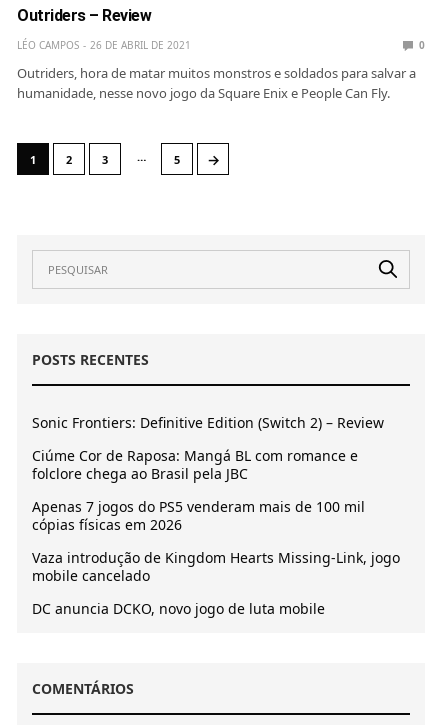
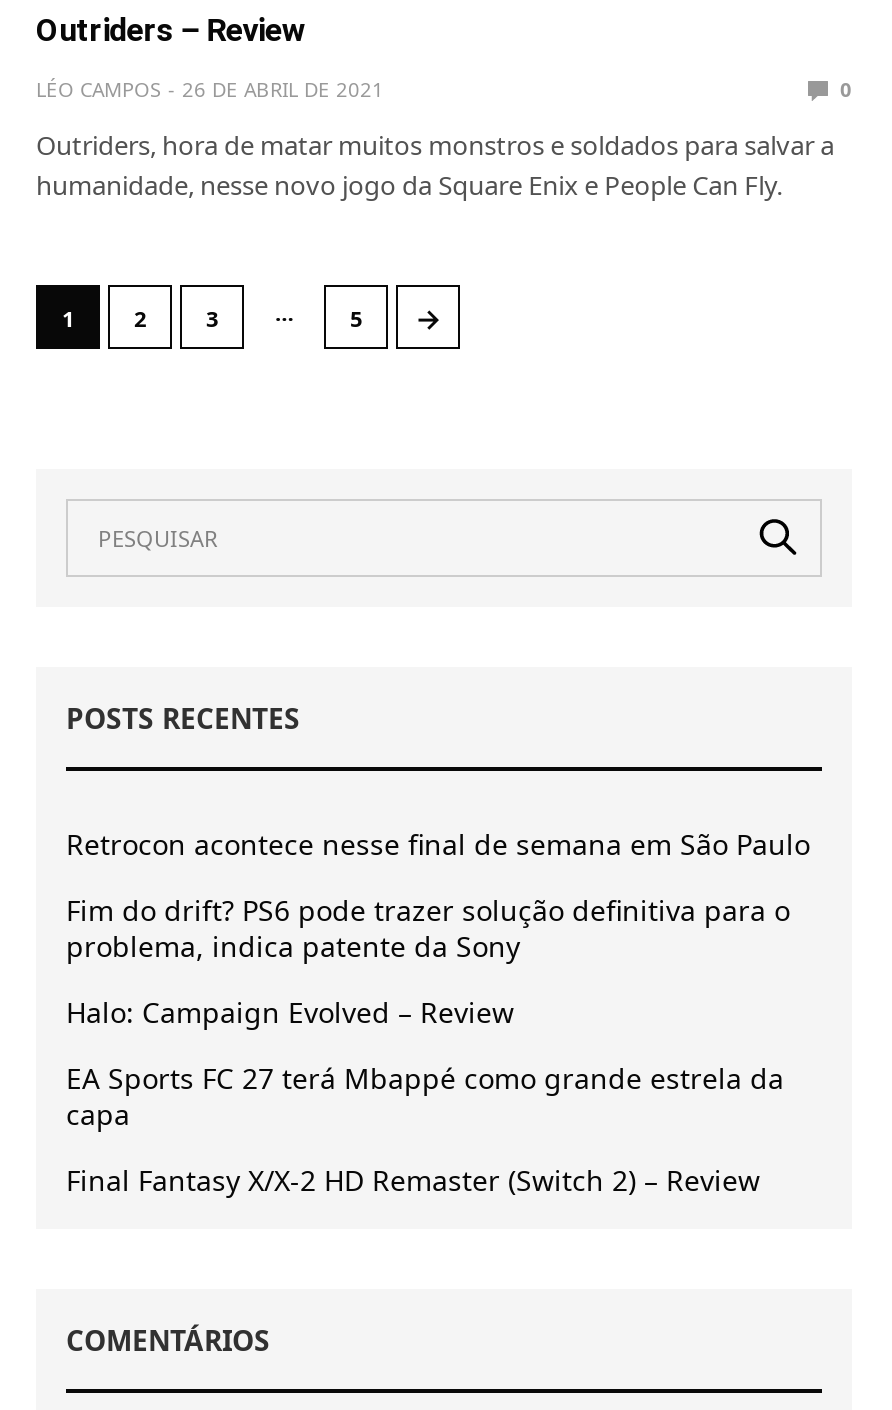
- Sonic Frontiers: Definitive Edition (Switch 2) – Review
+ Retrocon acontece nesse final de semana em São Paulo

- Ciúme Cor de Raposa: Mangá BL com romance e
- folclore chega ao Brasil pela JBC
+ Fim do drift? PS6 pode trazer solução definitiva para o
+ problema, indica patente da Sony

- Apenas 7 jogos do PS5 venderam mais de 100 mil
- cópias físicas em 2026
+ Halo: Campaign Evolved – Review

- Vaza introdução de Kingdom Hearts Missing-Link, jogo
- mobile cancelado
+ EA Sports FC 27 terá Mbappé como grande estrela da
+ capa

- DC anuncia DCKO, novo jogo de luta mobile
+ Final Fantasy X/X-2 HD Remaster (Switch 2) – Review
